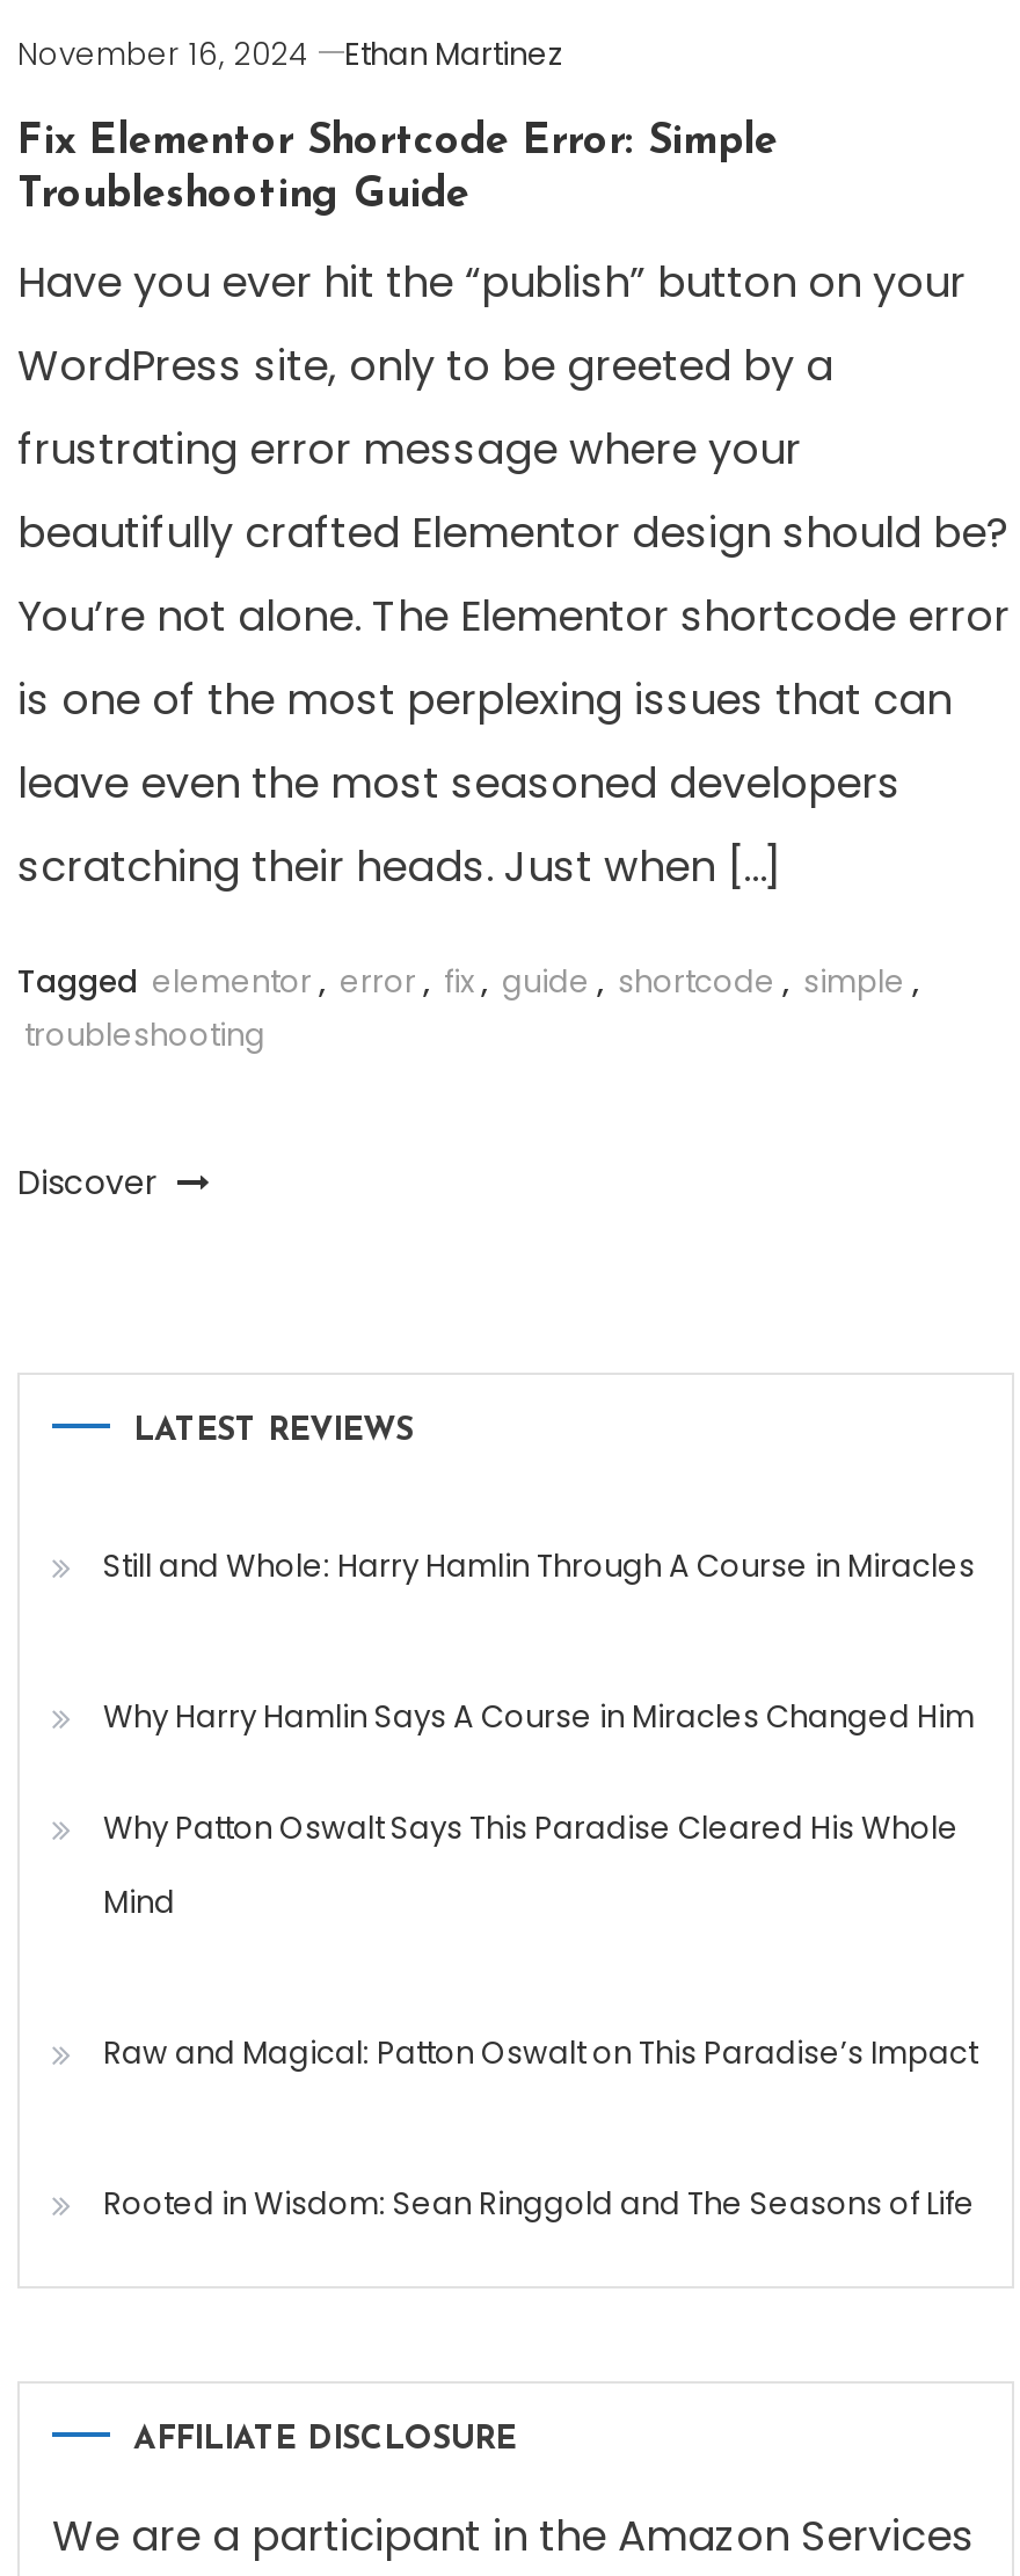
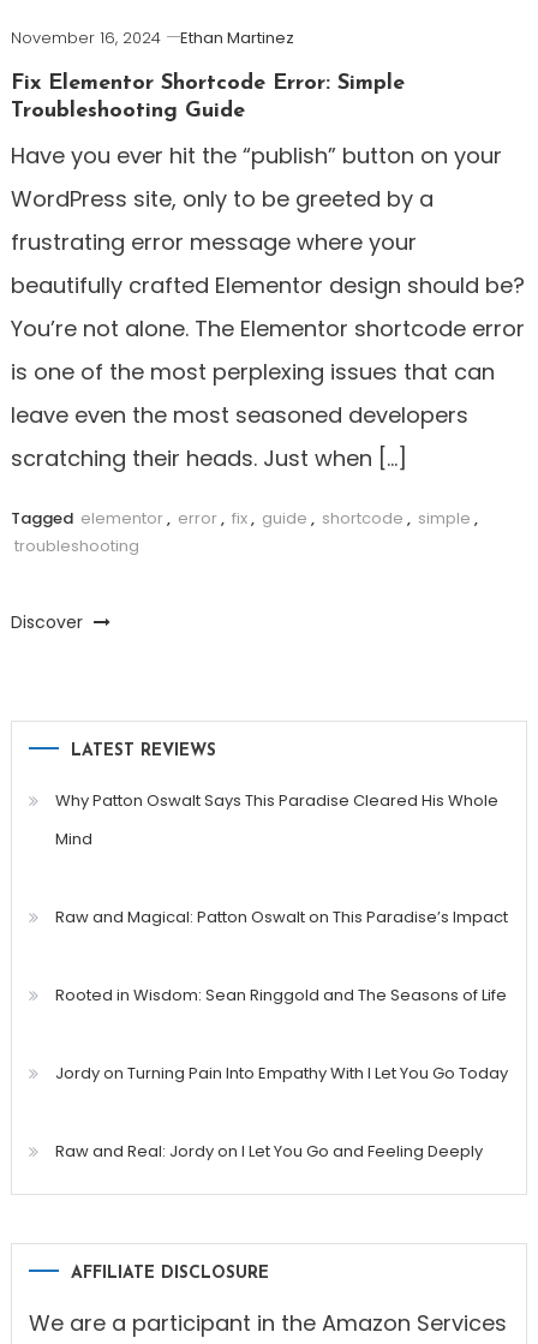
- Still and Whole: Harry Hamlin Through A Course in Miracles
- Why Harry Hamlin Says A Course in Miracles Changed Him

moved up: Why Patton Oswalt Says This Paradise Cleared His Whole | Mind | Raw and Magical: Patton Oswalt on This Paradise’s Impact | Rooted in Wisdom: Sean Ringgold and The Seasons of Life

+ Jordy on Turning Pain Into Empathy With I Let You Go Today
+ Raw and Real: Jordy on I Let You Go and Feeling Deeply
